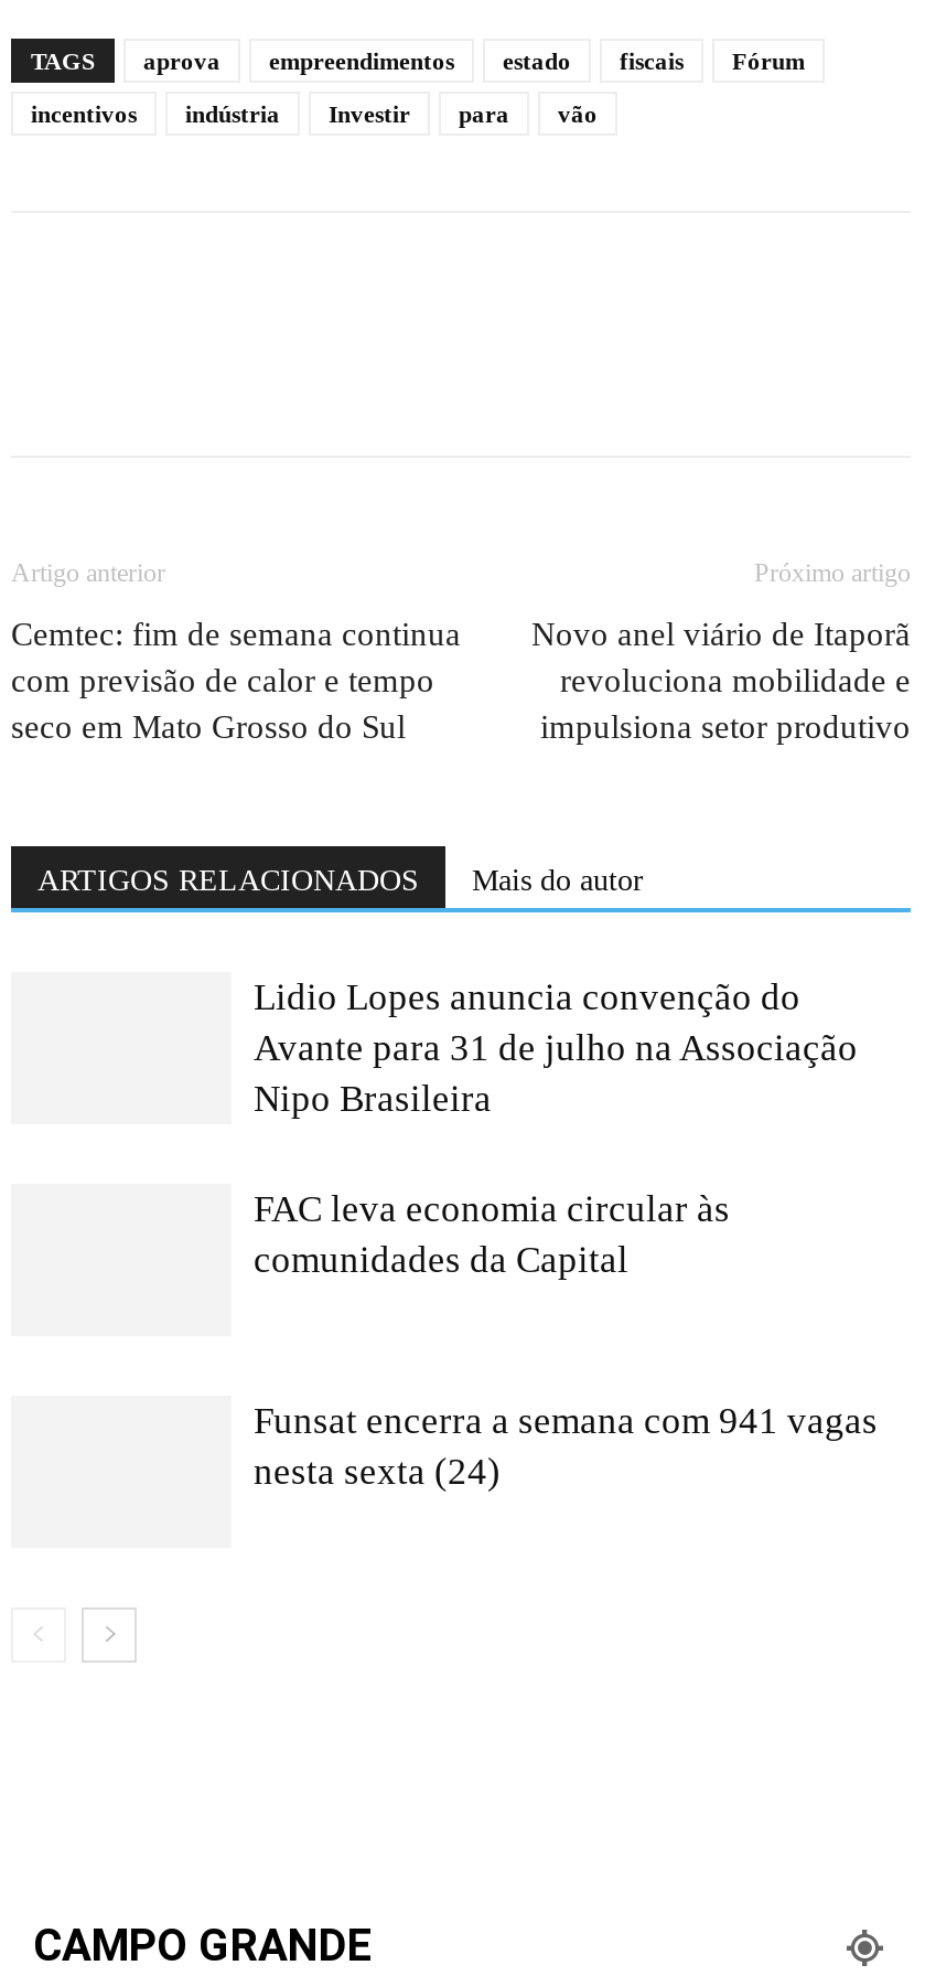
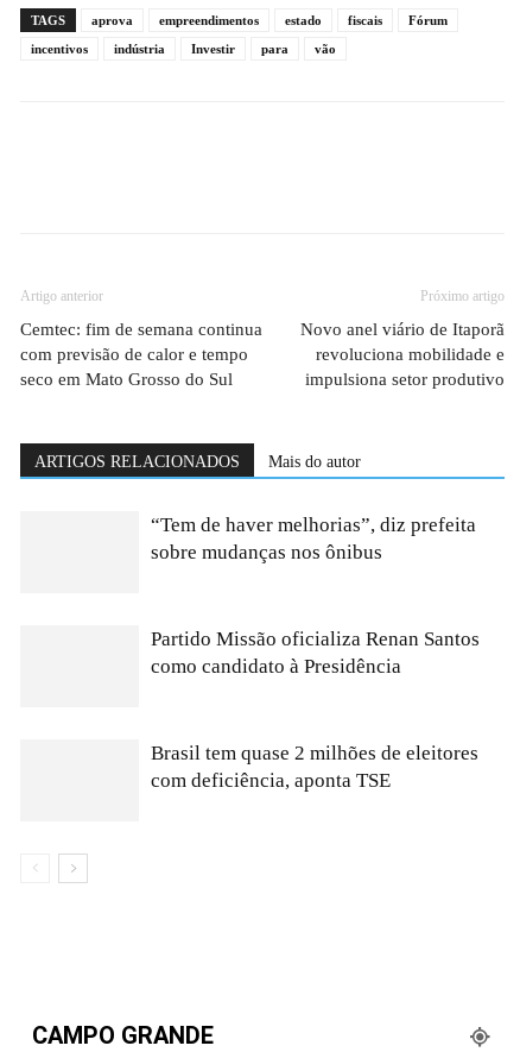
- Lidio Lopes anuncia convenção do
- Avante para 31 de julho na Associação
- Nipo Brasileira
+ “Tem de haver melhorias”, diz prefeita
+ sobre mudanças nos ônibus

- FAC leva economia circular às
- comunidades da Capital
+ Partido Missão oficializa Renan Santos
+ como candidato à Presidência

- Funsat encerra a semana com 941 vagas
- nesta sexta (24)
+ Brasil tem quase 2 milhões de eleitores
+ com deficiência, aponta TSE
